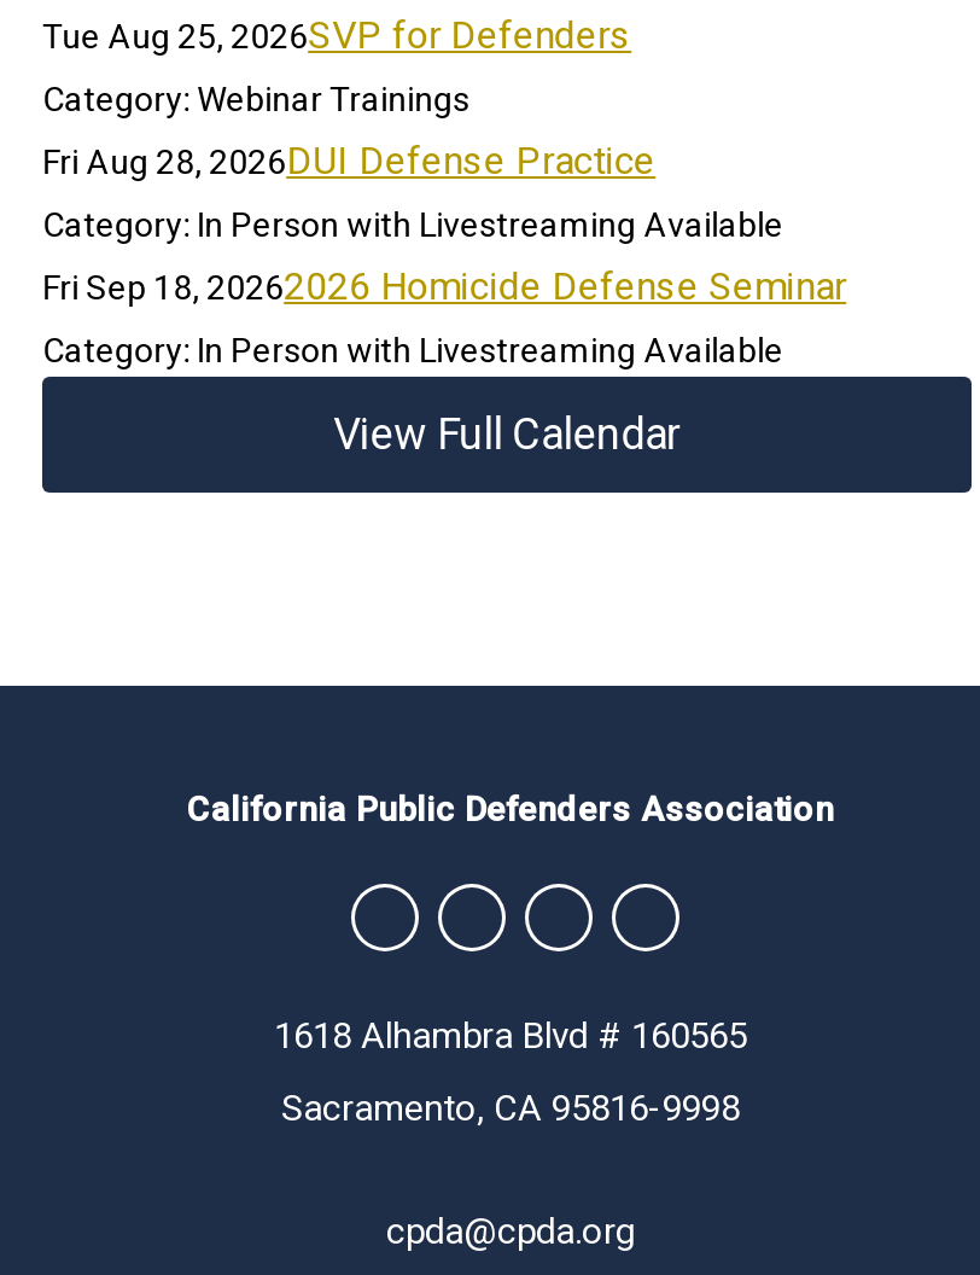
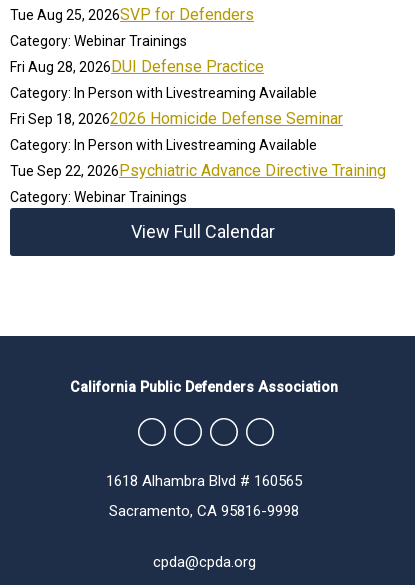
+ Tue Sep 22, 2026Psychiatric Advance Directive Training
+ Category: Webinar Trainings
